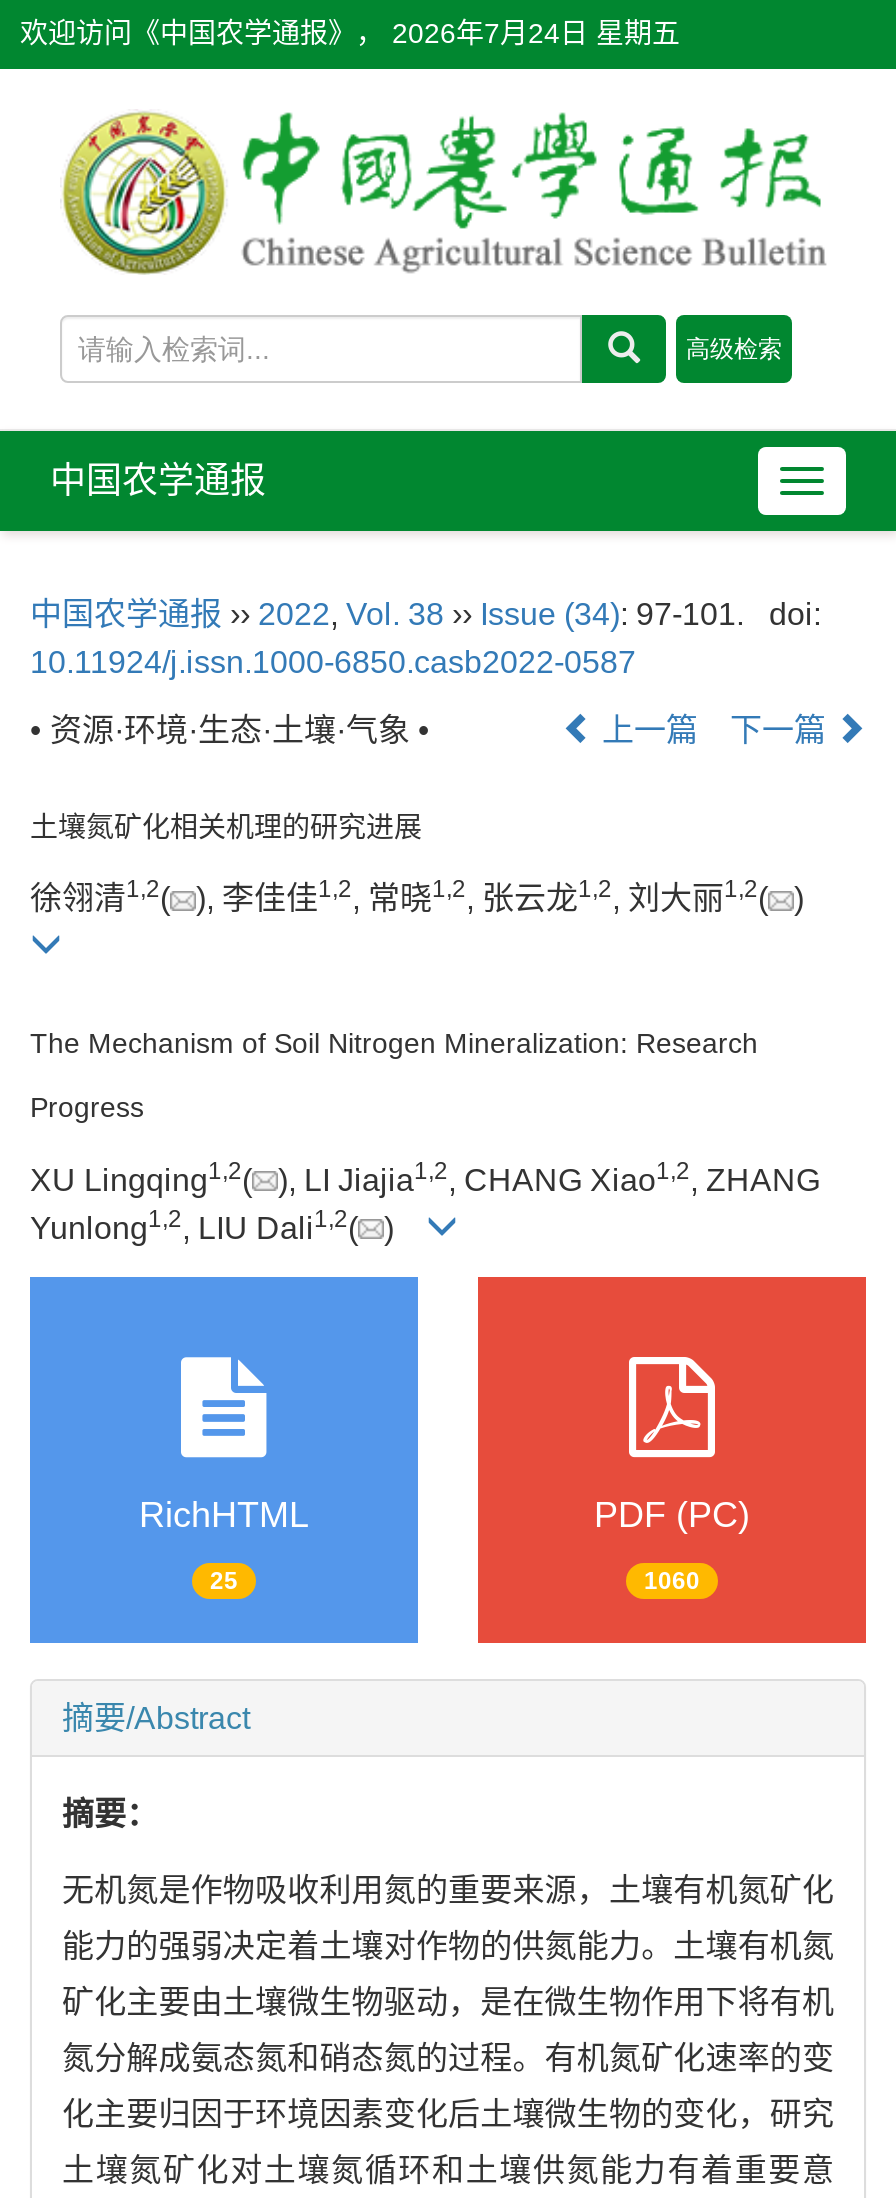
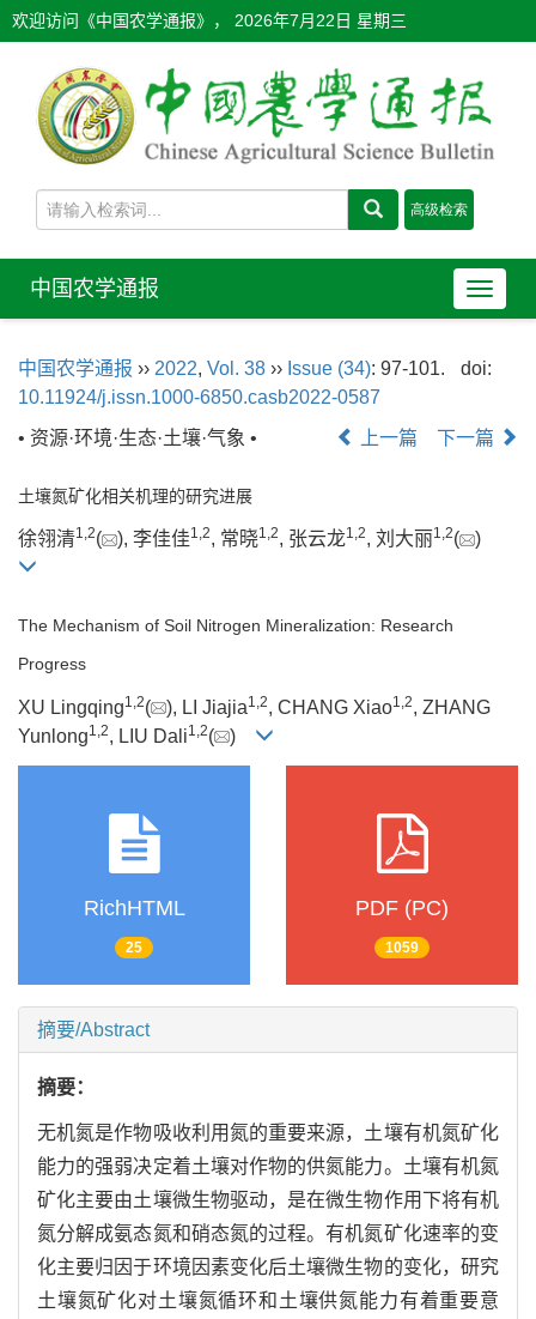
- 欢迎访问《中国农学通报》，2026年7月24日 星期五
+ 欢迎访问《中国农学通报》，2026年7月22日 星期三

- 1060
+ 1059
